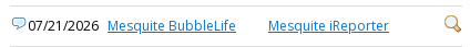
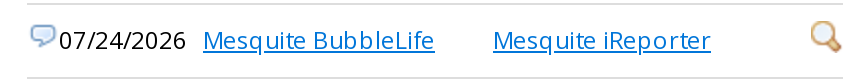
- 07/21/2026 Mesquite BubbleLife
+ 07/24/2026 Mesquite BubbleLife
